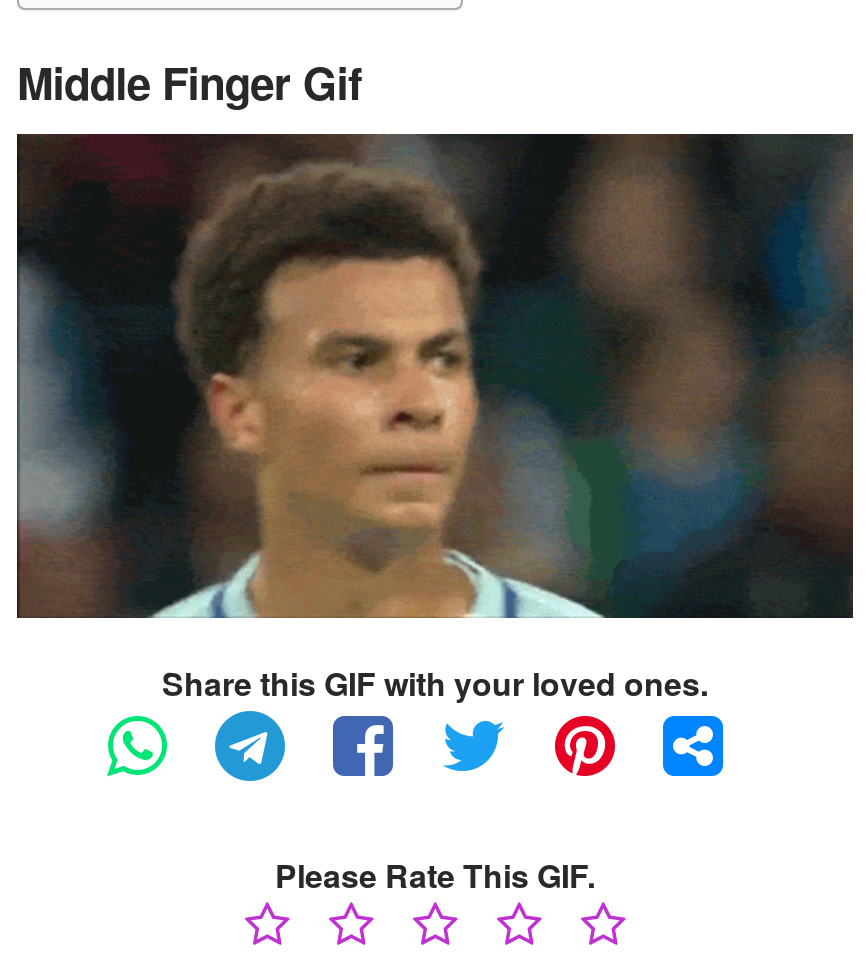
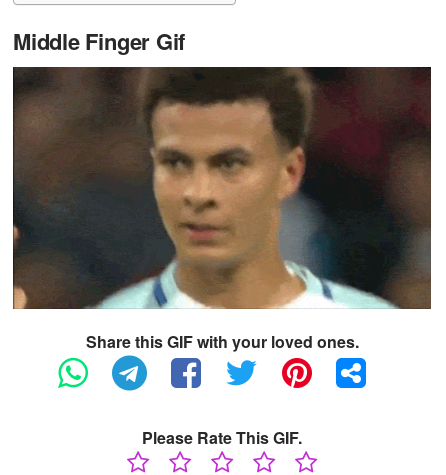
- [image]
+ [image]
